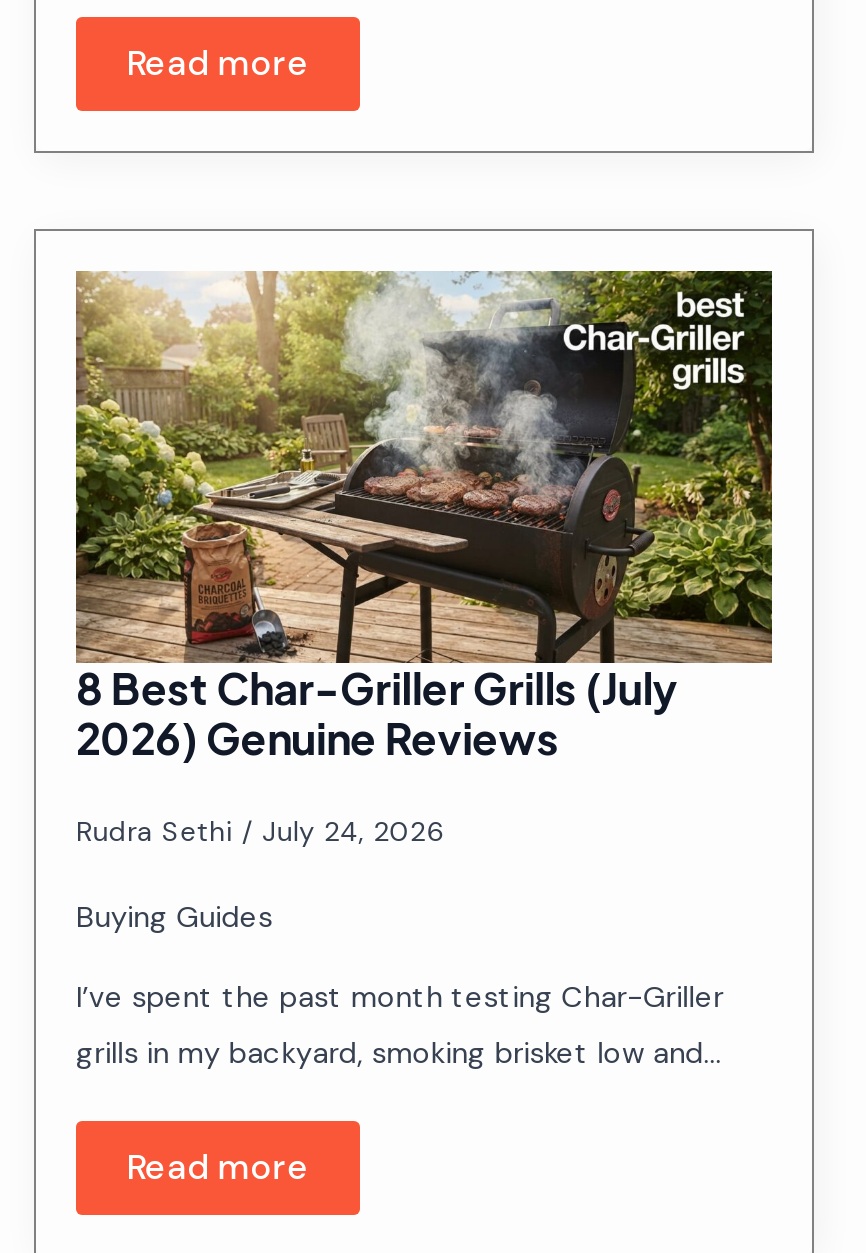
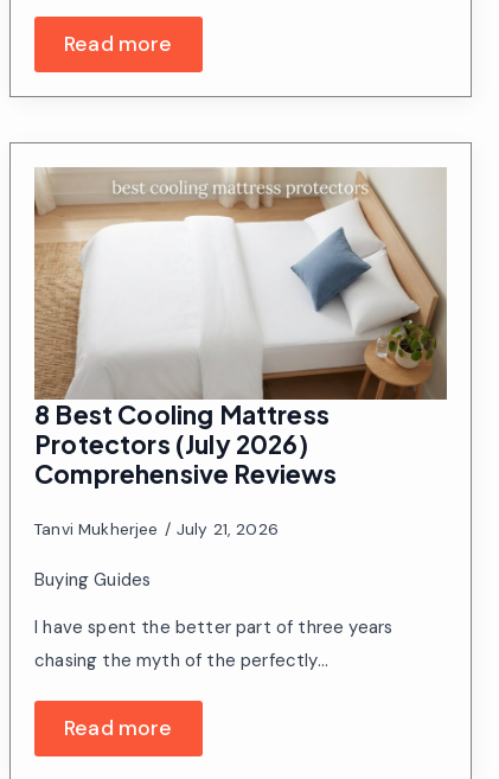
- [image]
- 8 Best Char-Griller Grills (July
- 2026) Genuine Reviews
+ [image]
+ 8 Best Cooling Mattress
+ Protectors (July 2026)
+ Comprehensive Reviews

- Rudra Sethi
- July 24, 2026
+ Tanvi Mukherjee
+ July 21, 2026

- I’ve spent the past month testing Char-Griller
- grills in my backyard, smoking brisket low and…
+ I have spent the better part of three years
+ chasing the myth of the perfectly…
